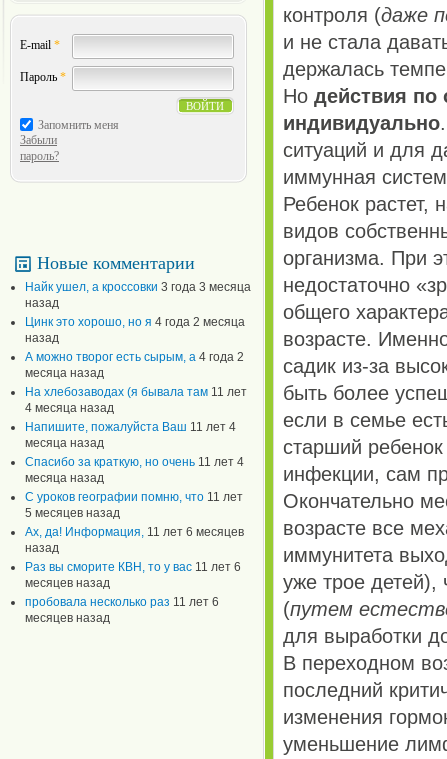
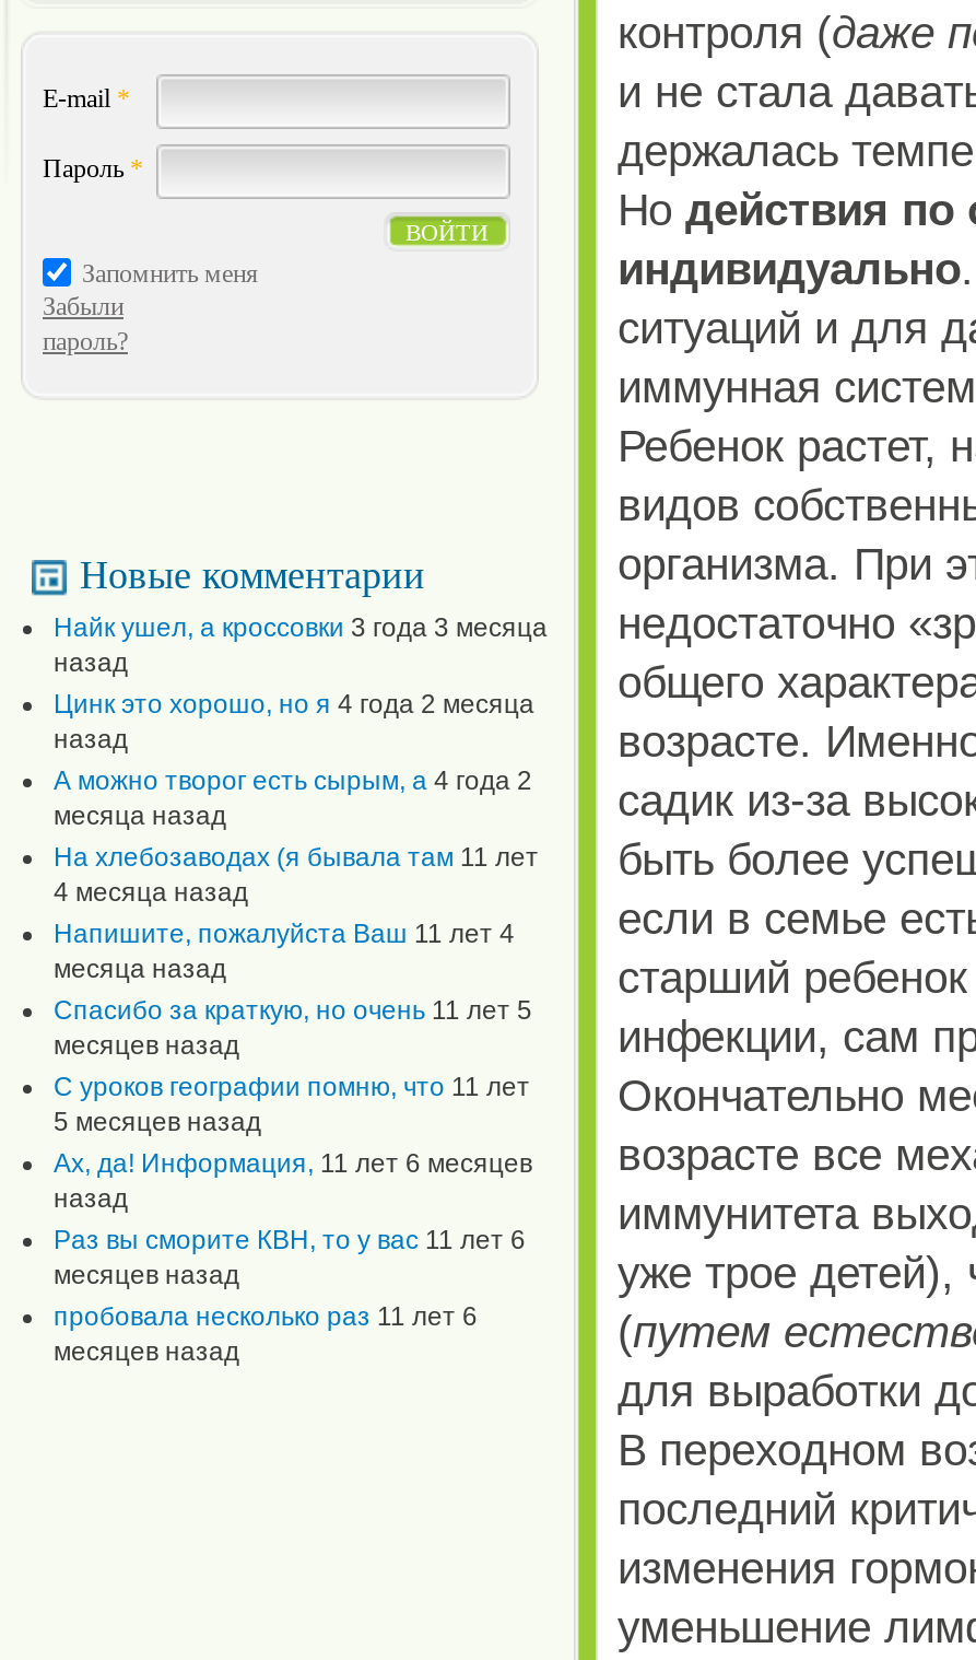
- Спасибо за краткую, но очень 11 лет 4
+ Спасибо за краткую, но очень 11 лет 5

- месяца назад
+ месяцев назад
